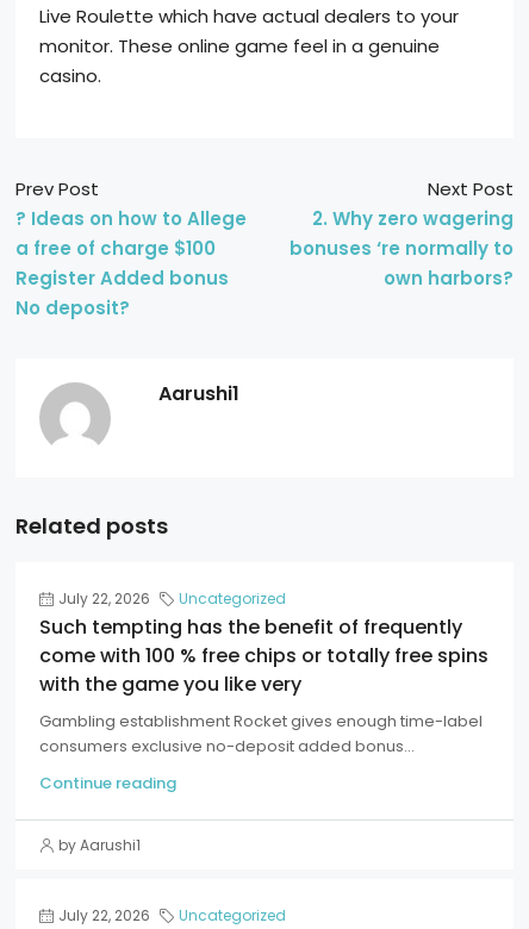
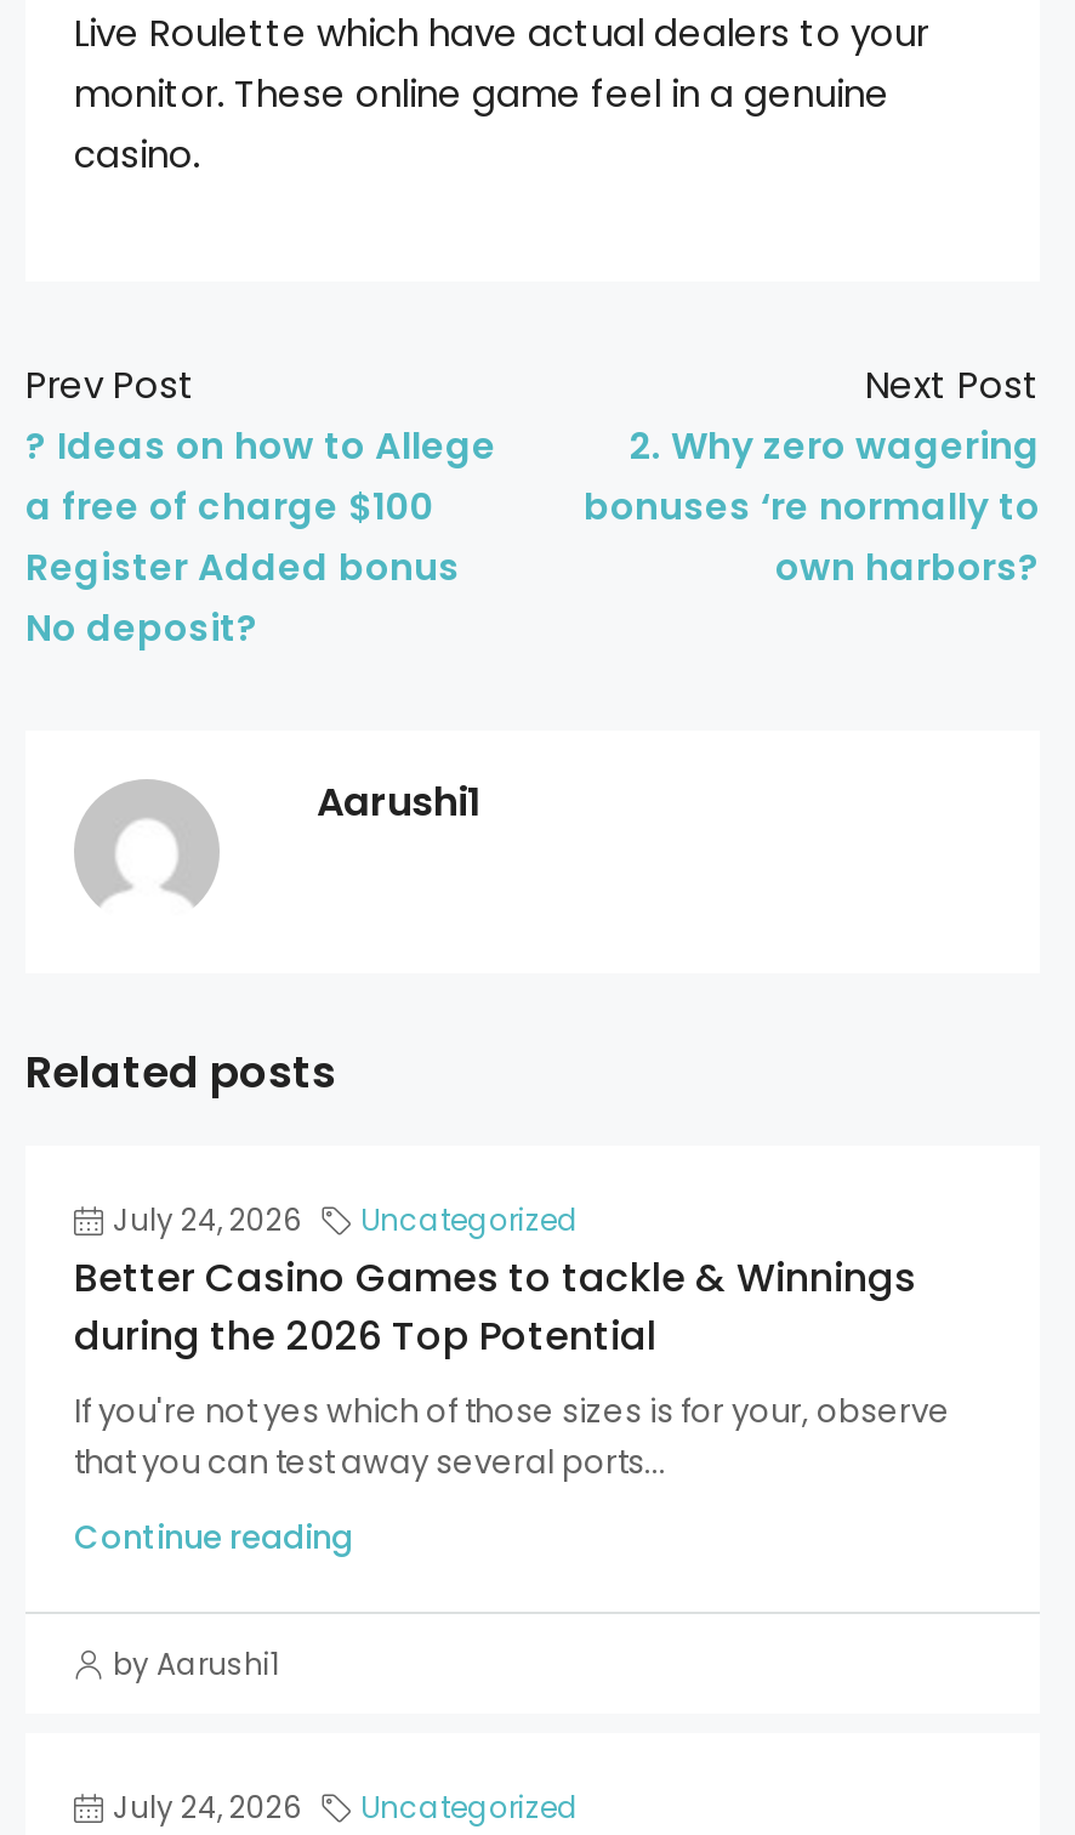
- July 22, 2026 Uncategorized
+ July 24, 2026 Uncategorized

- Such tempting has the benefit of frequently
- come with 100 % free chips or totally free spins
- with the game you like very
- Gambling establishment Rocket gives enough time-label
- consumers exclusive no-deposit added bonus...
+ Better Casino Games to tackle & Winnings
+ during the 2026 Top Potential
+ If you're not yes which of those sizes is for your, observe
+ that you can test away several ports...

- July 22, 2026 Uncategorized
+ July 24, 2026 Uncategorized
